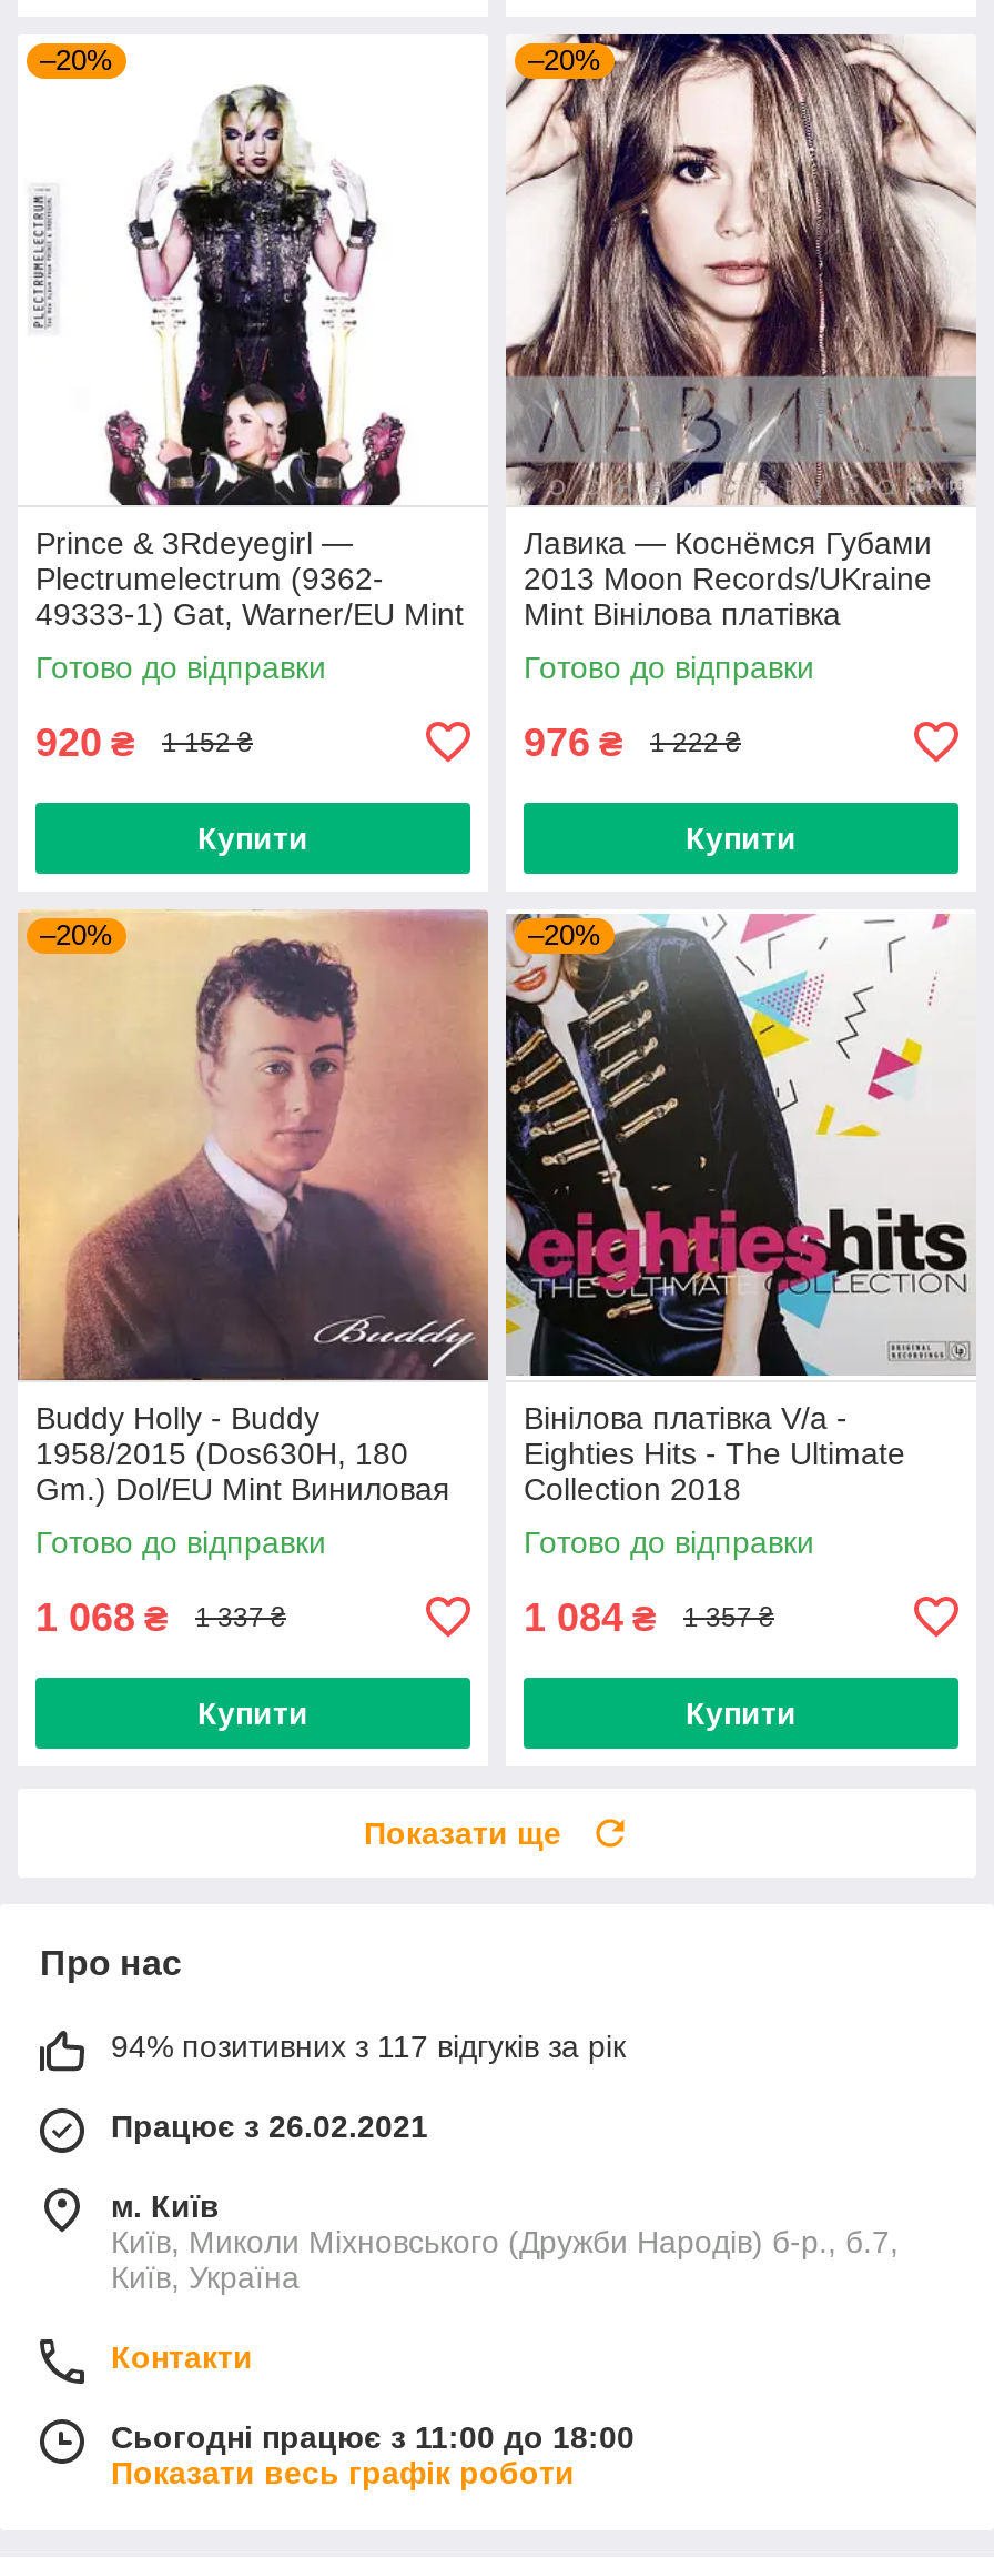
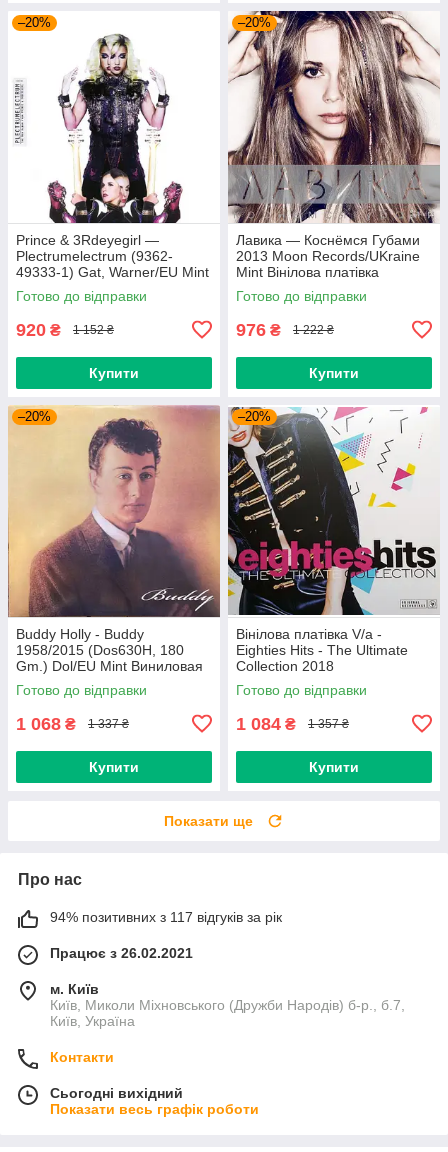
- Сьогодні працює з 11:00 до 18:00
+ Сьогодні вихідний
